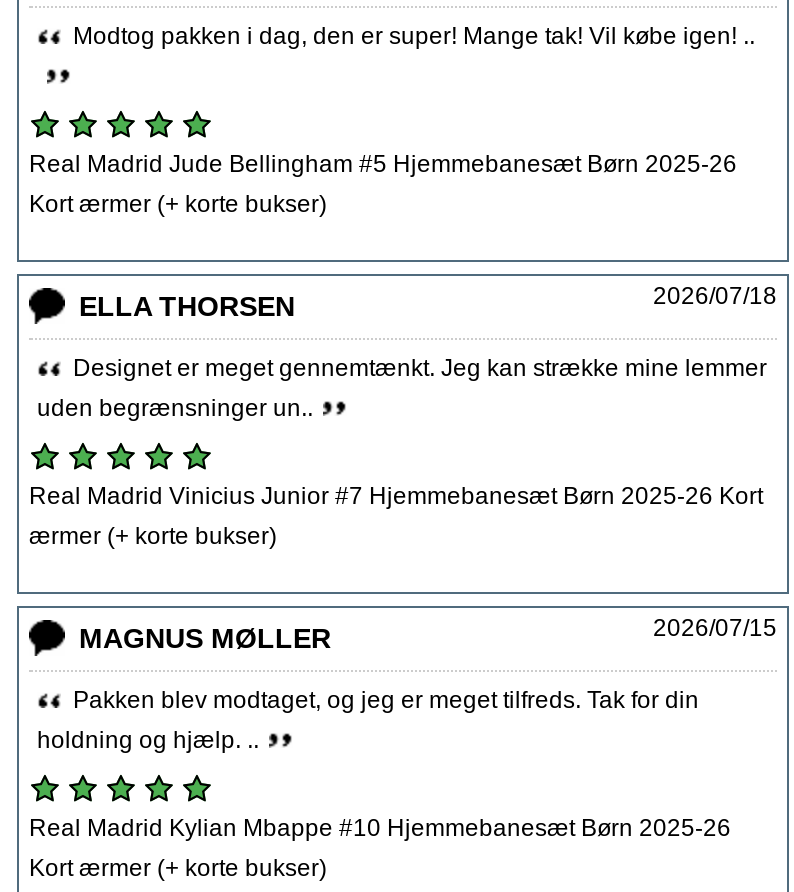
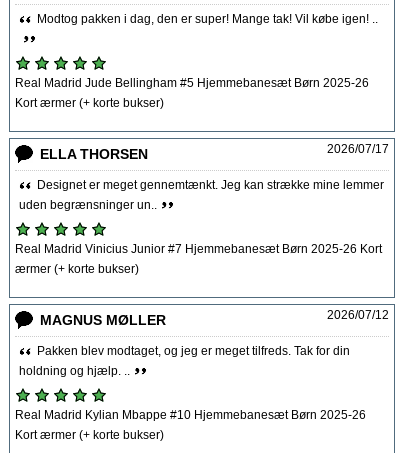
- 2026/07/18
+ 2026/07/17

- 2026/07/15
+ 2026/07/12
